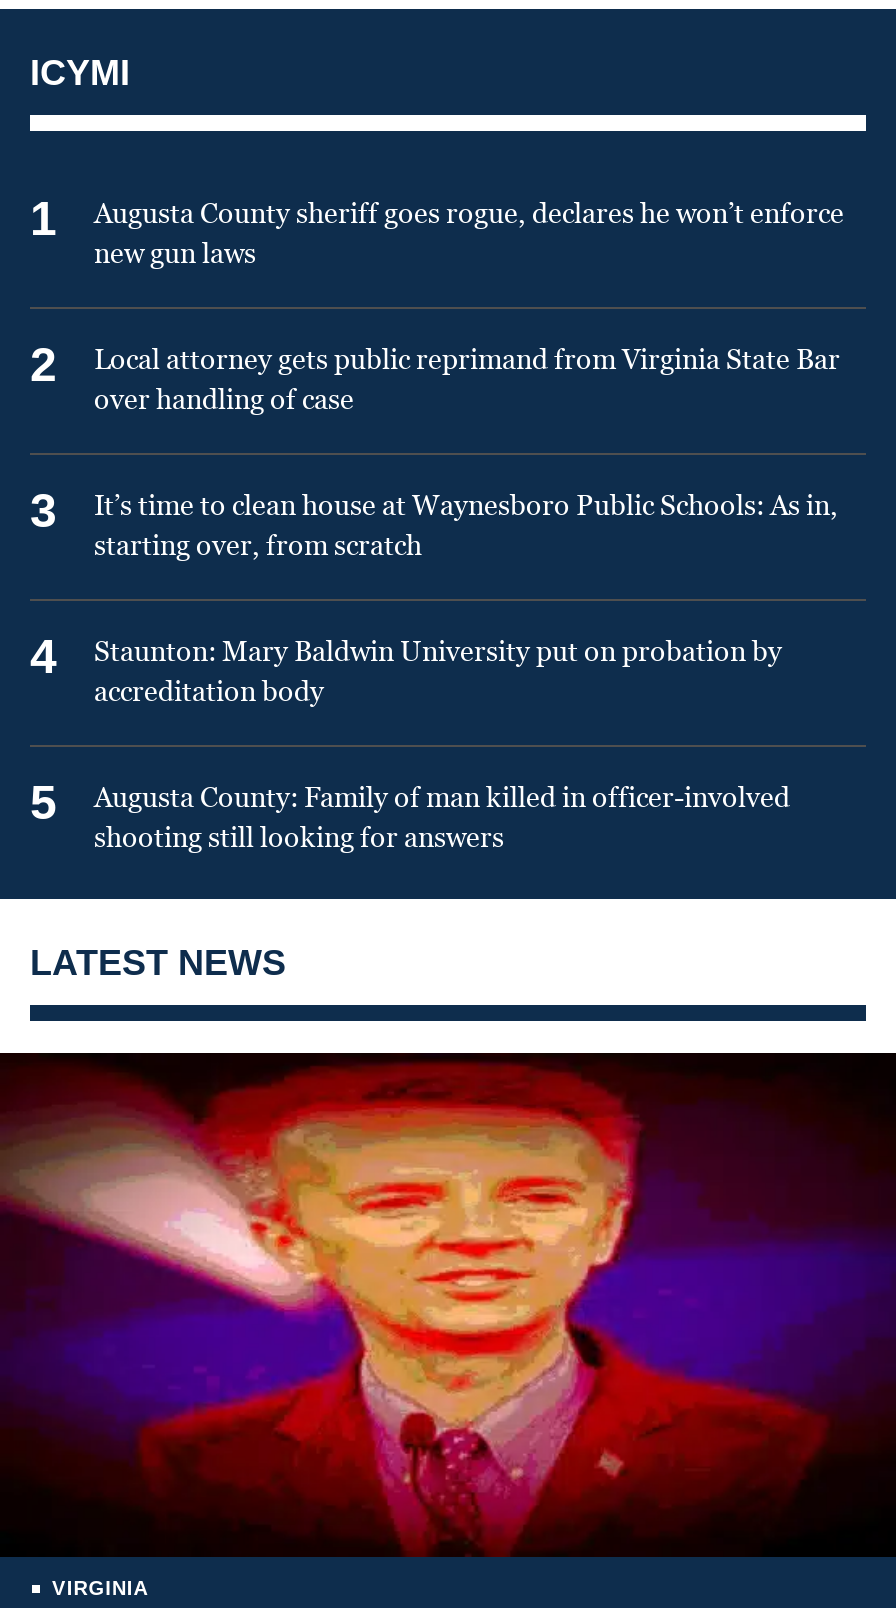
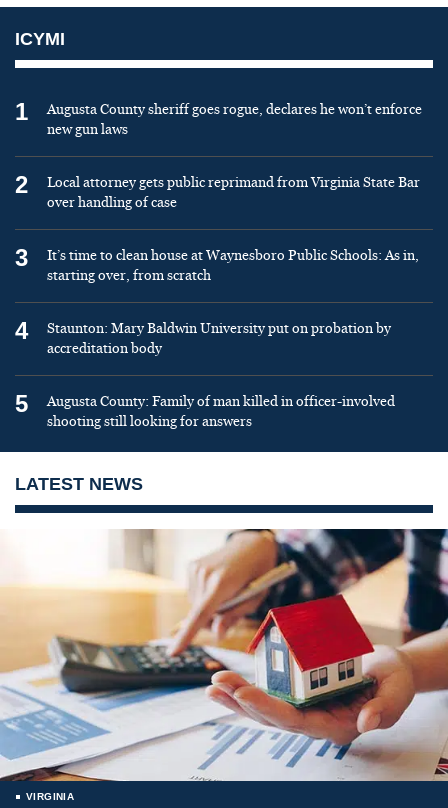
- [image]
+ [image]
